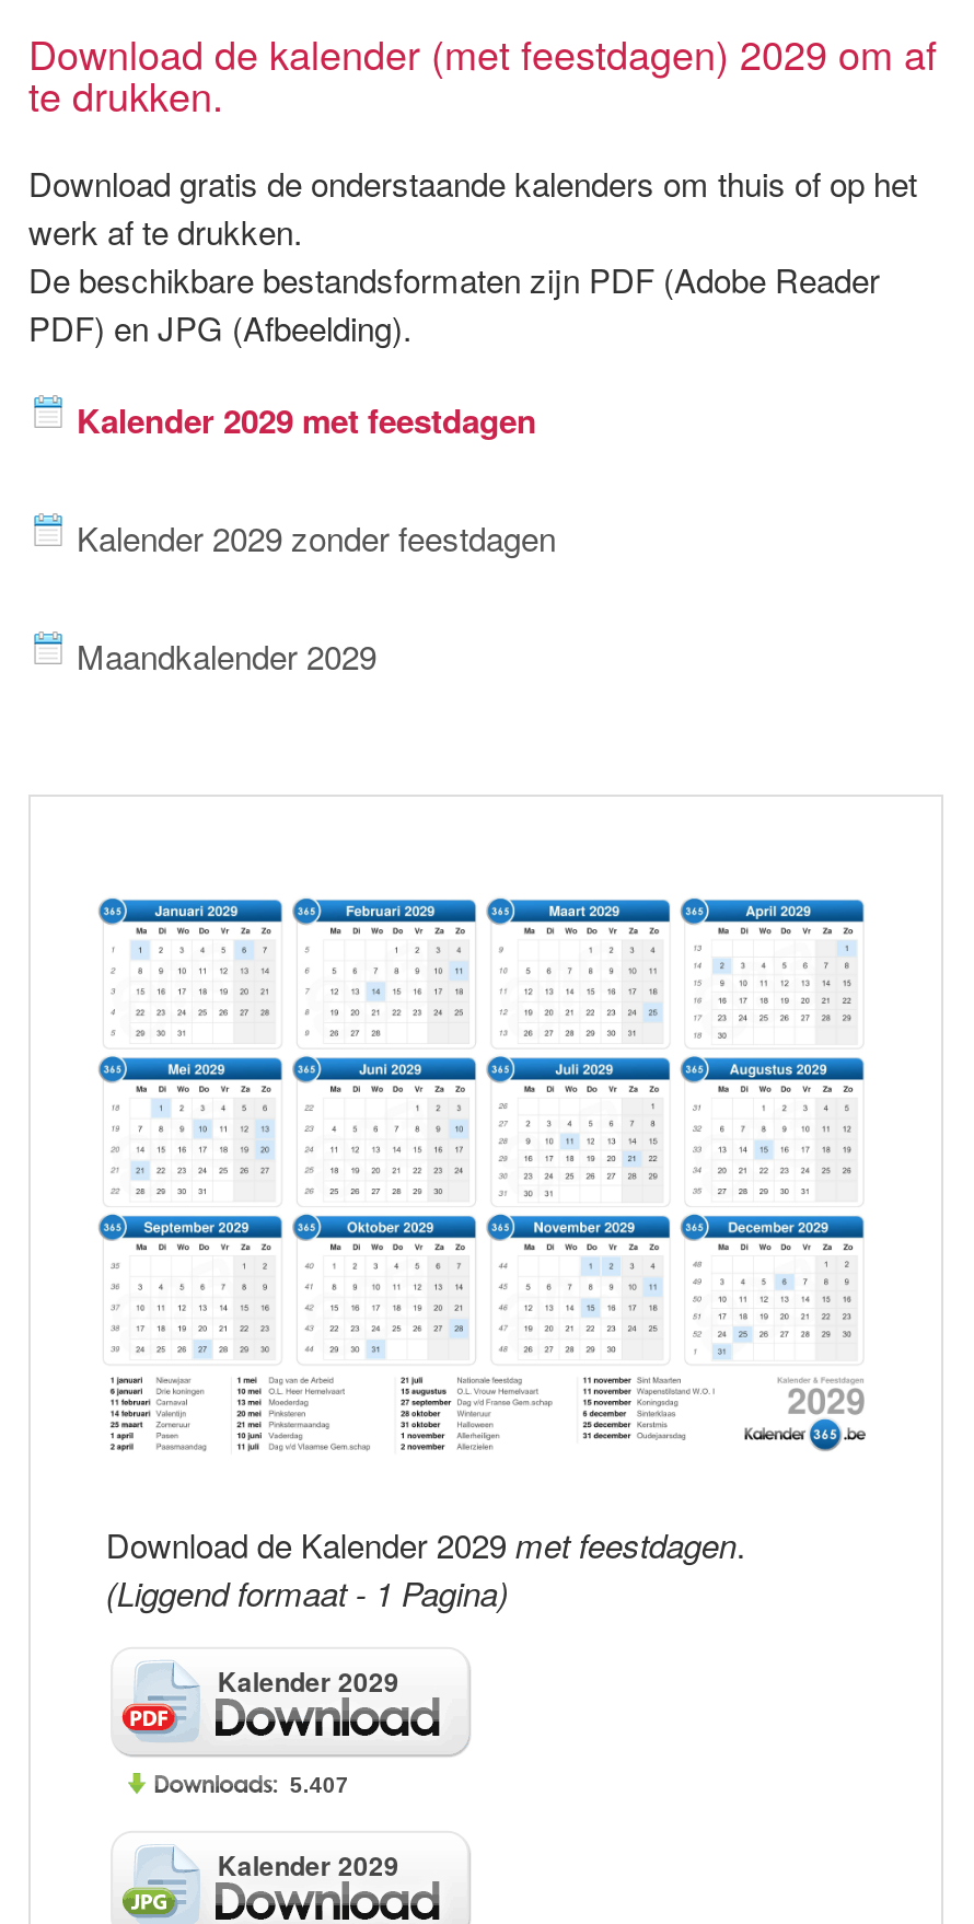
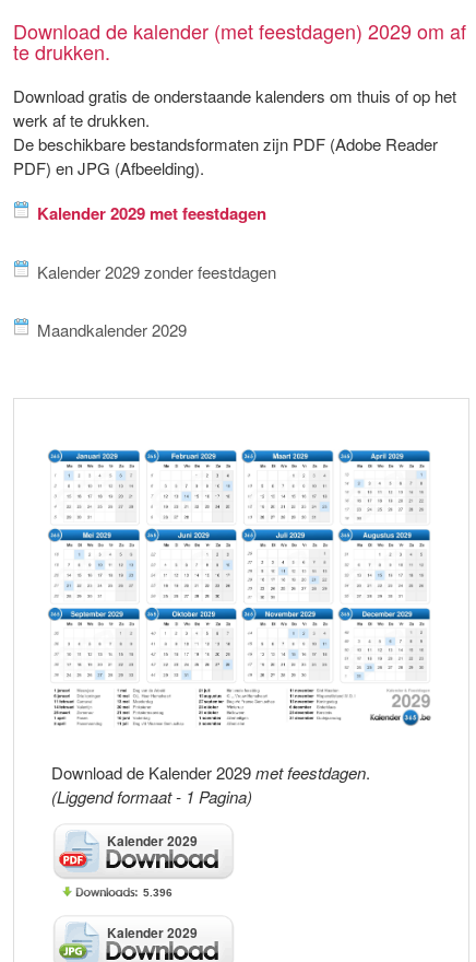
- 5.407
+ 5.396
